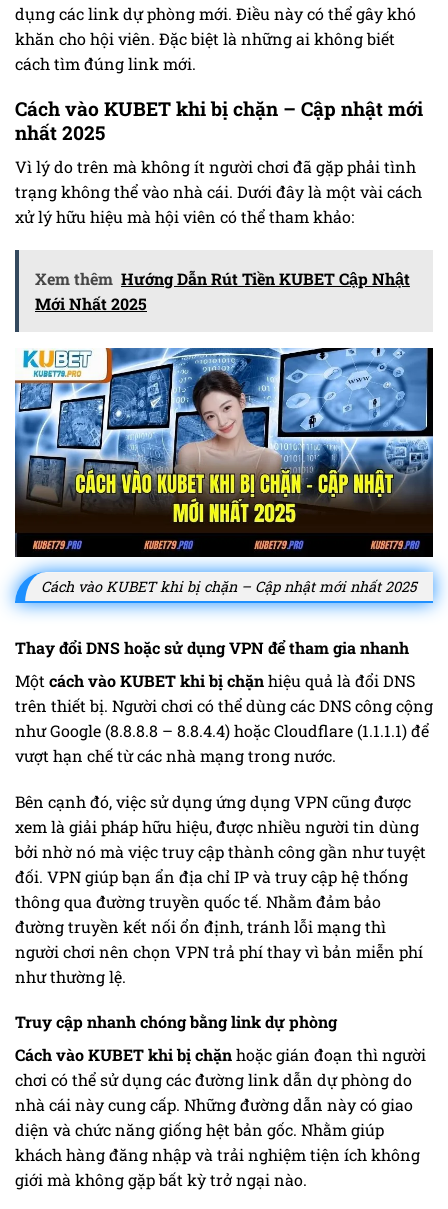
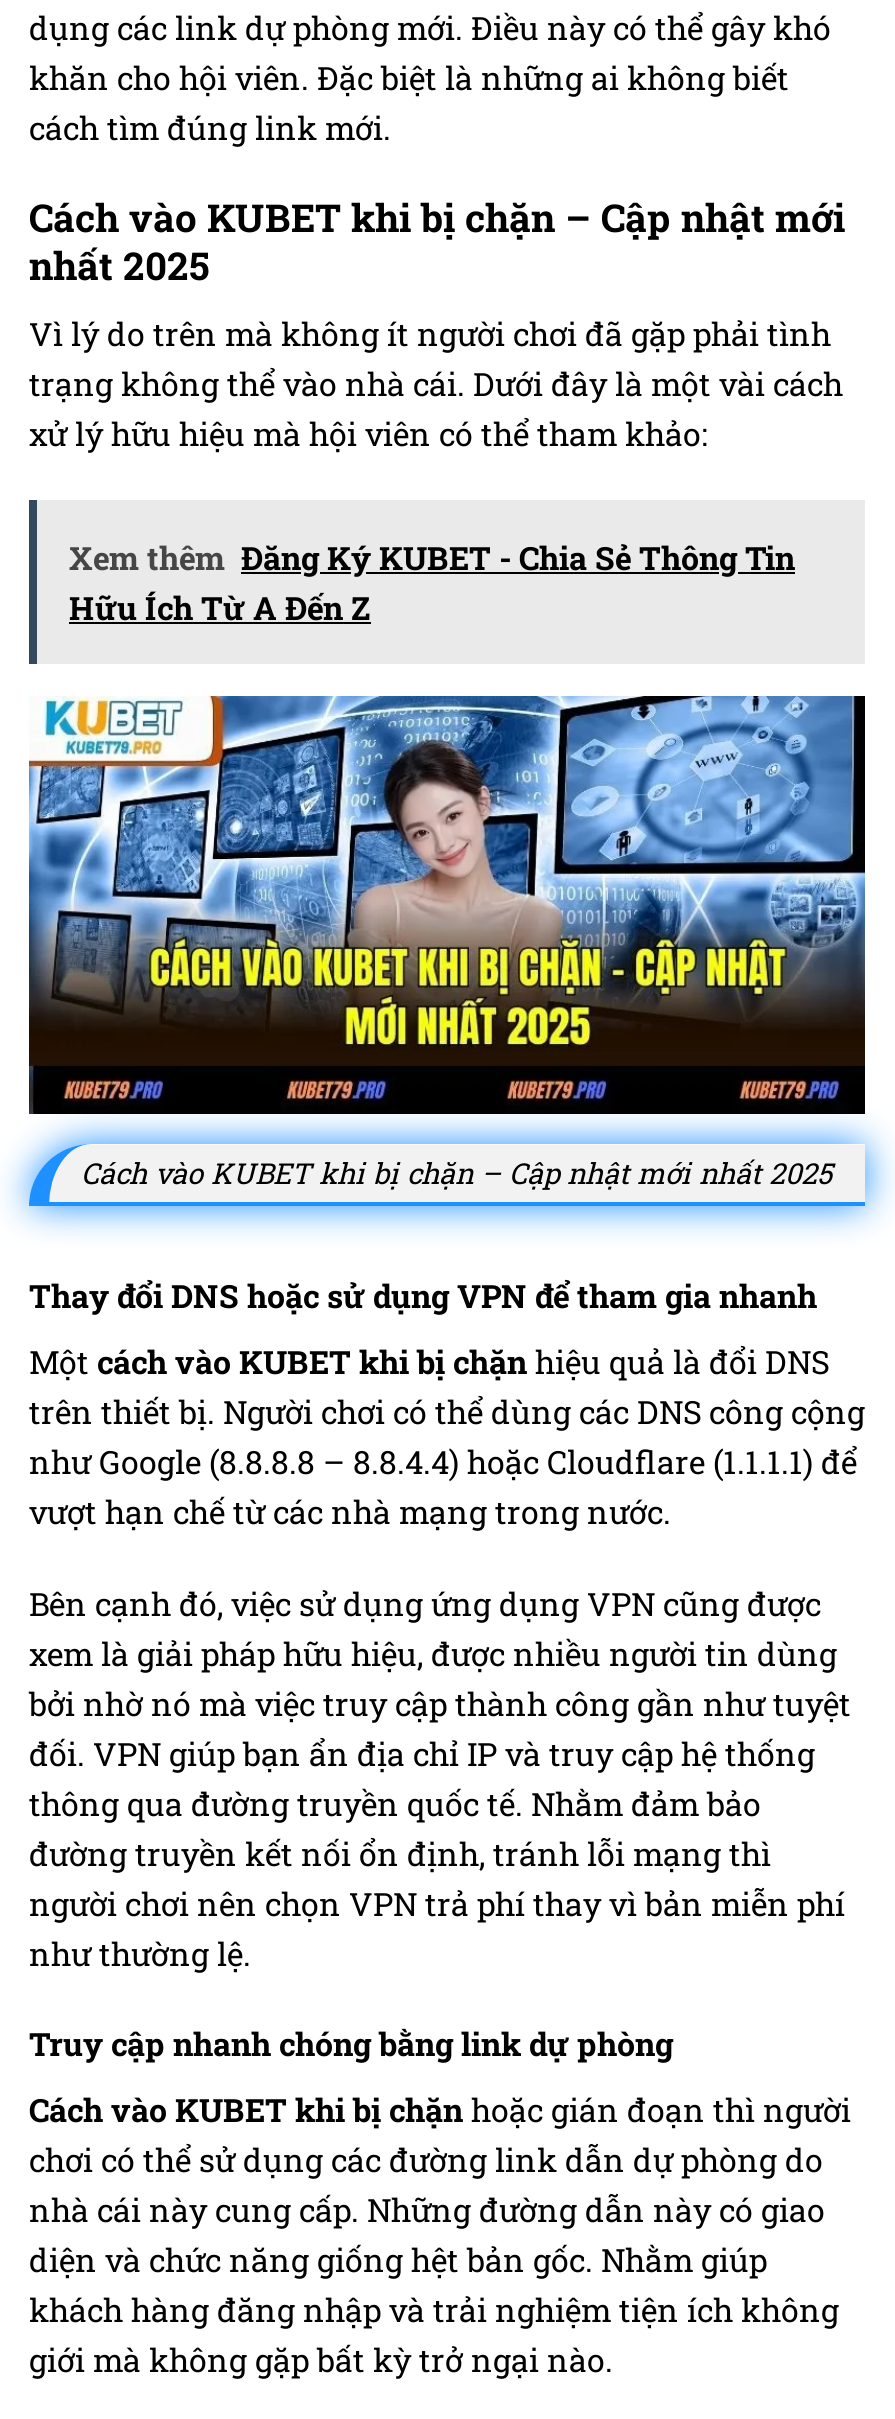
- Xem thêm Hướng Dẫn Rút Tiền KUBET Cập Nhật
- Mới Nhất 2025
+ Xem thêm Đăng Ký KUBET - Chia Sẻ Thông Tin
+ Hữu Ích Từ A Đến Z
